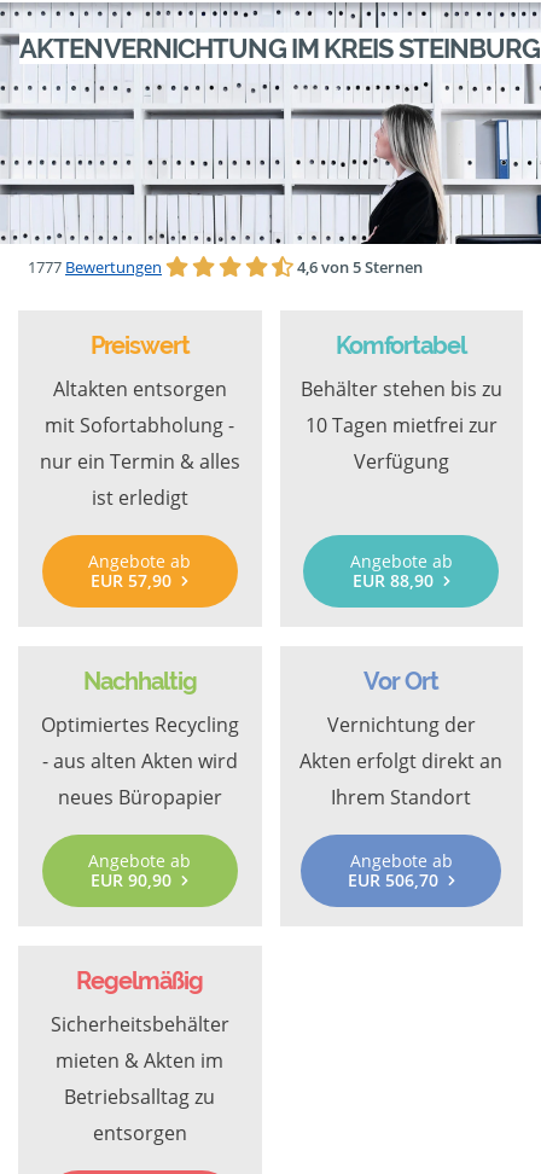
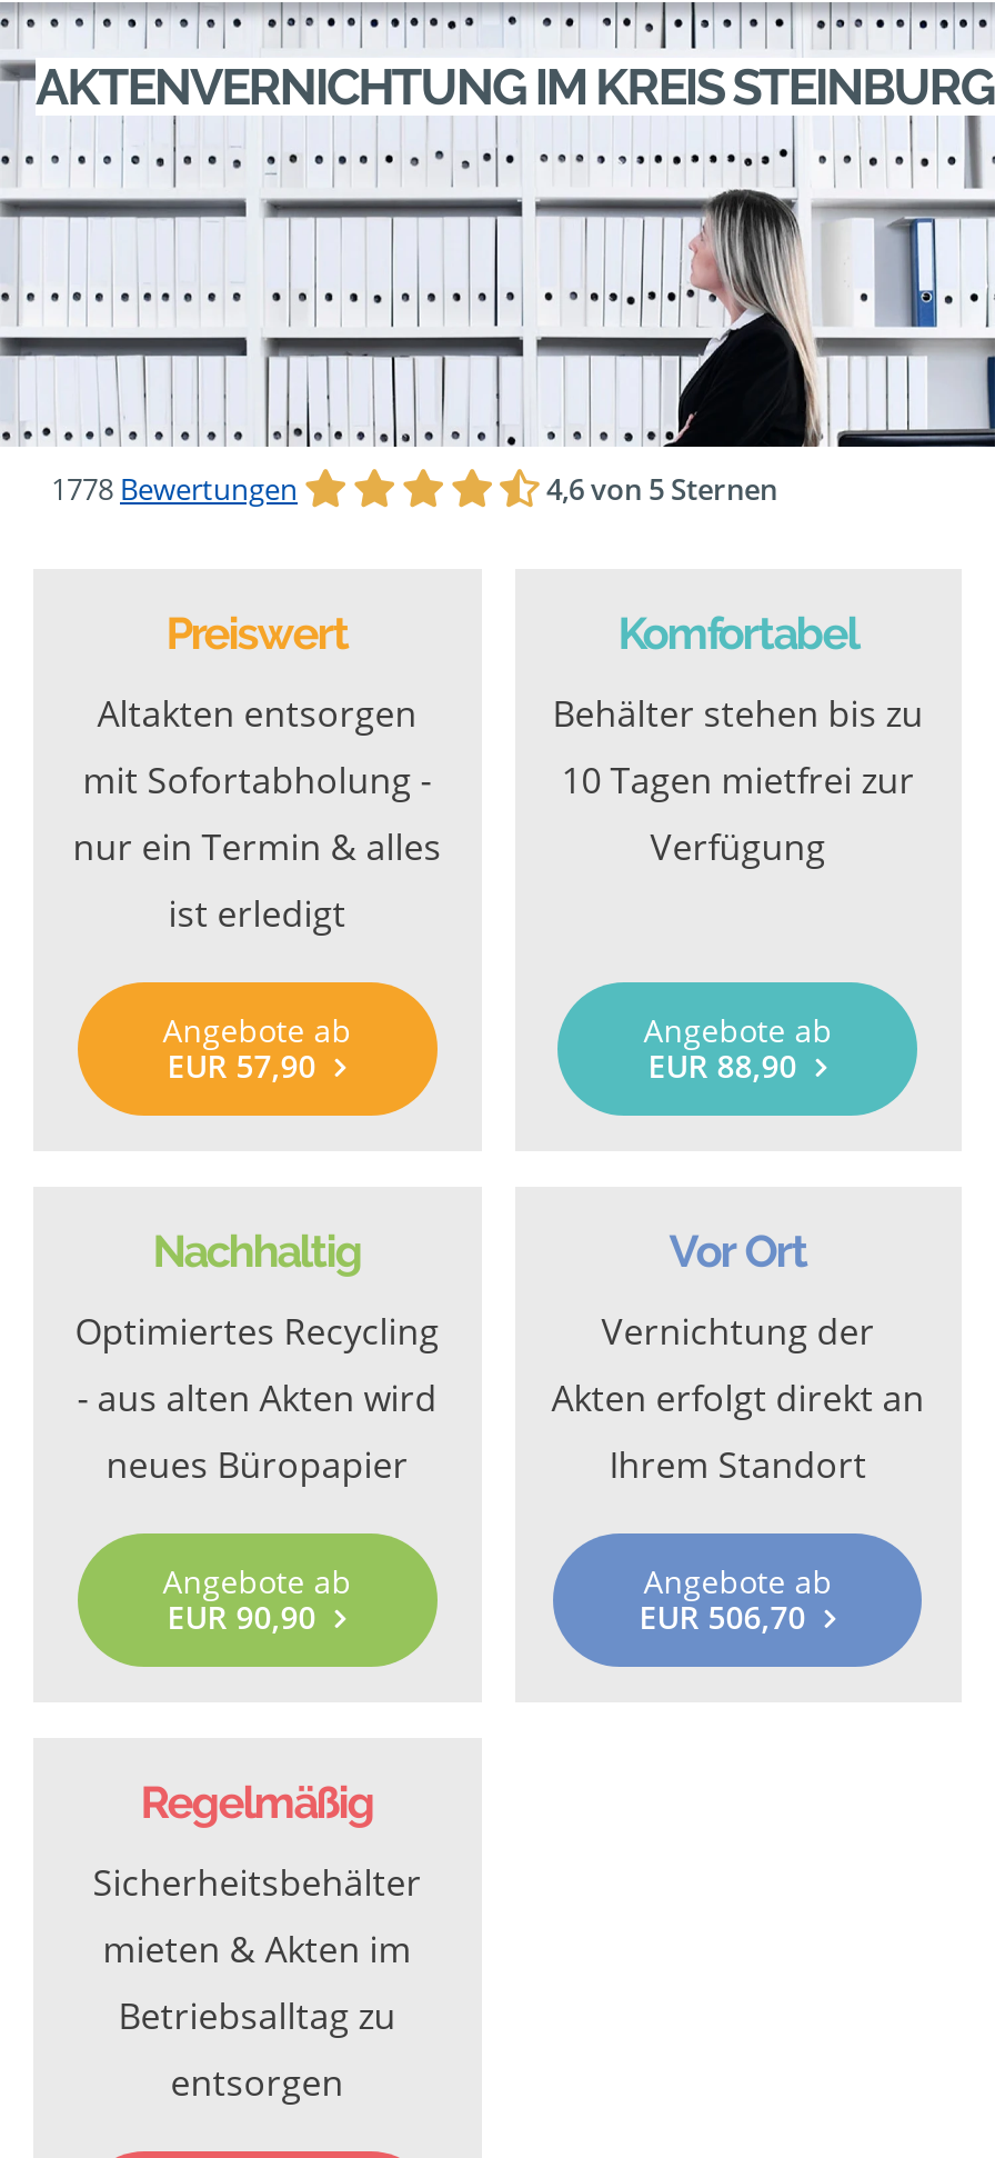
- 1777 Bewertungen
+ 1778 Bewertungen
